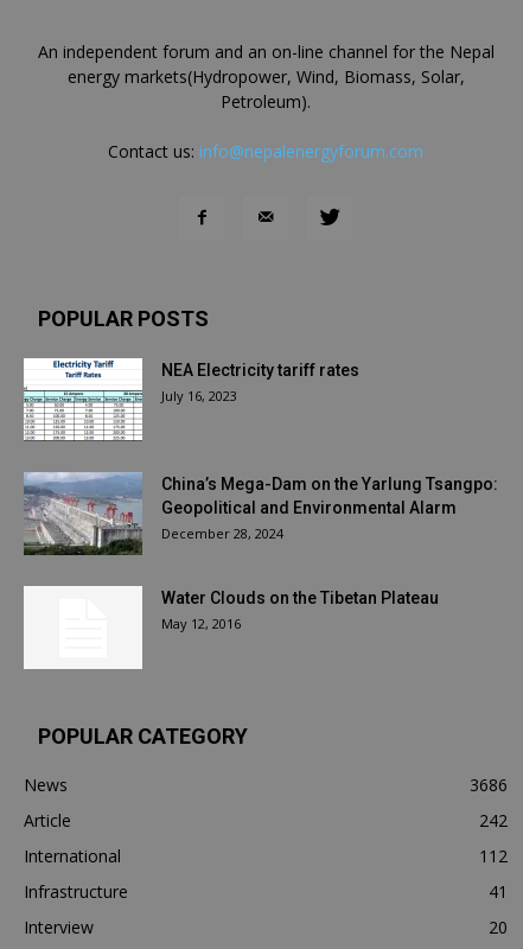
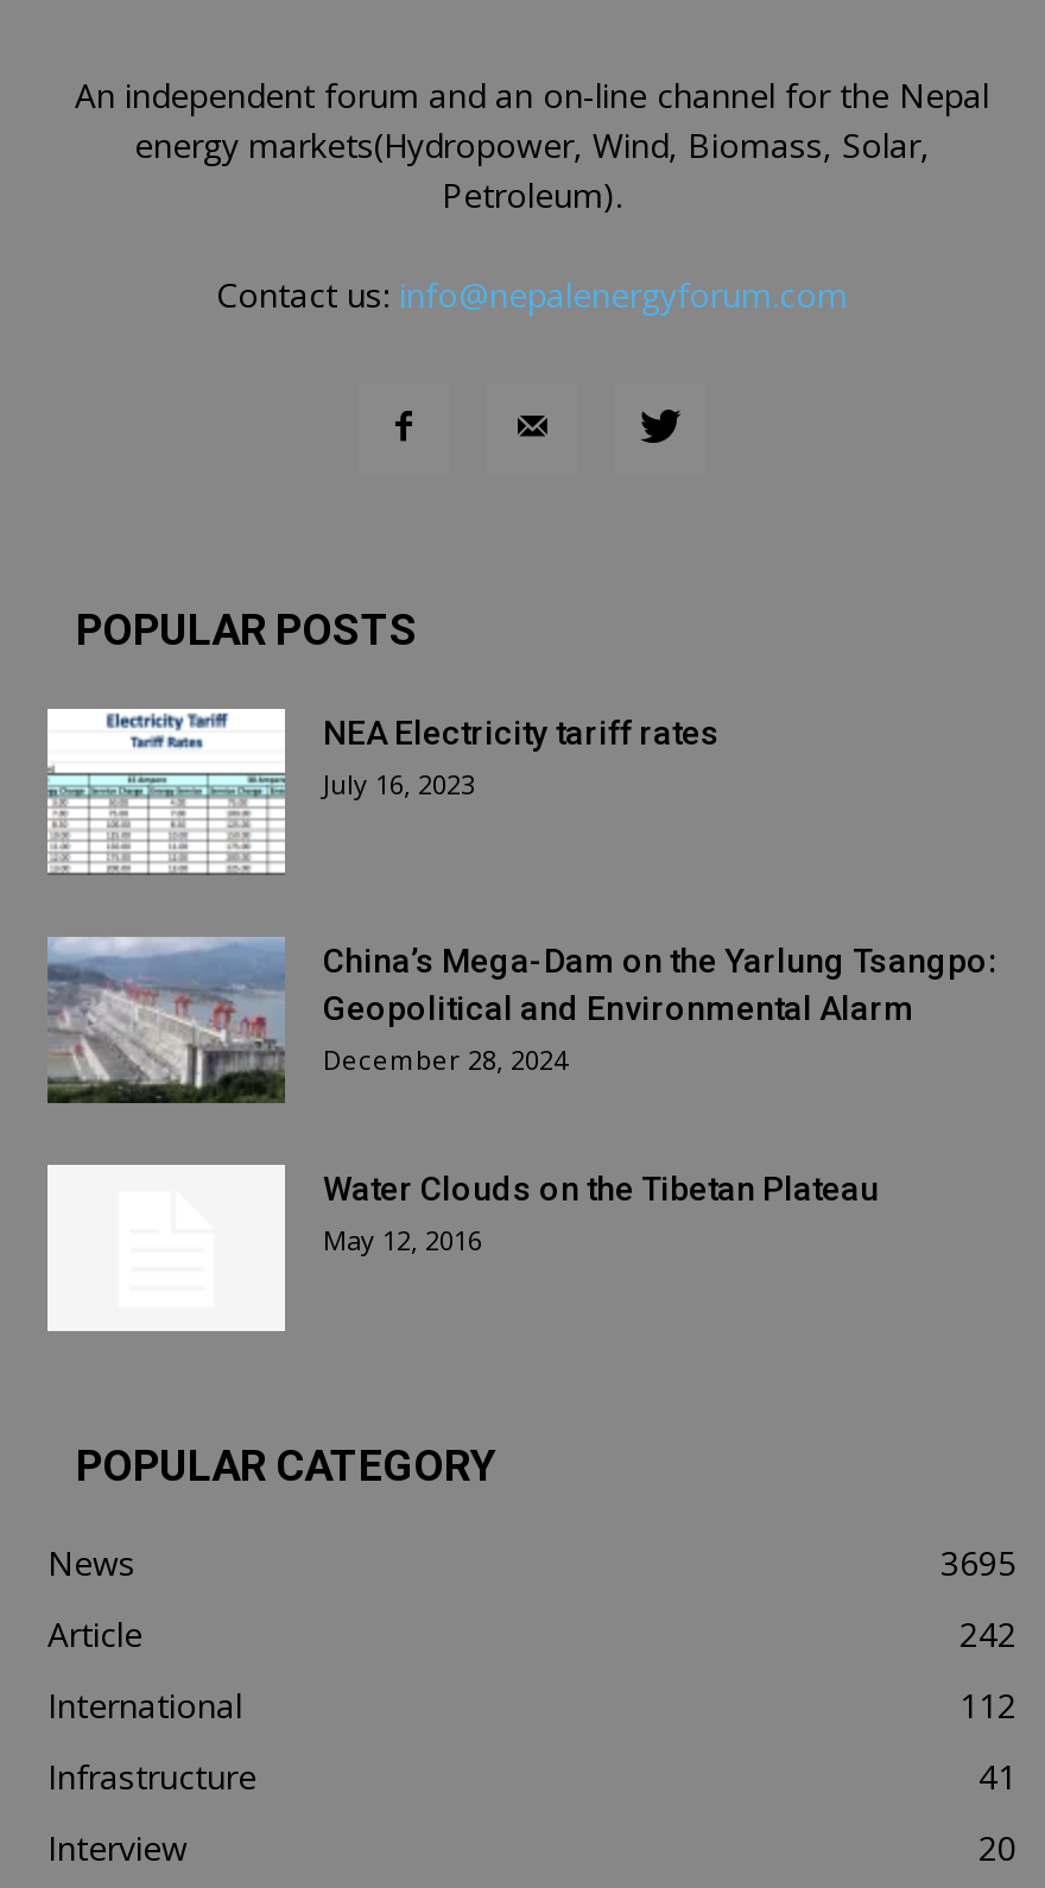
- 3686
+ 3695
